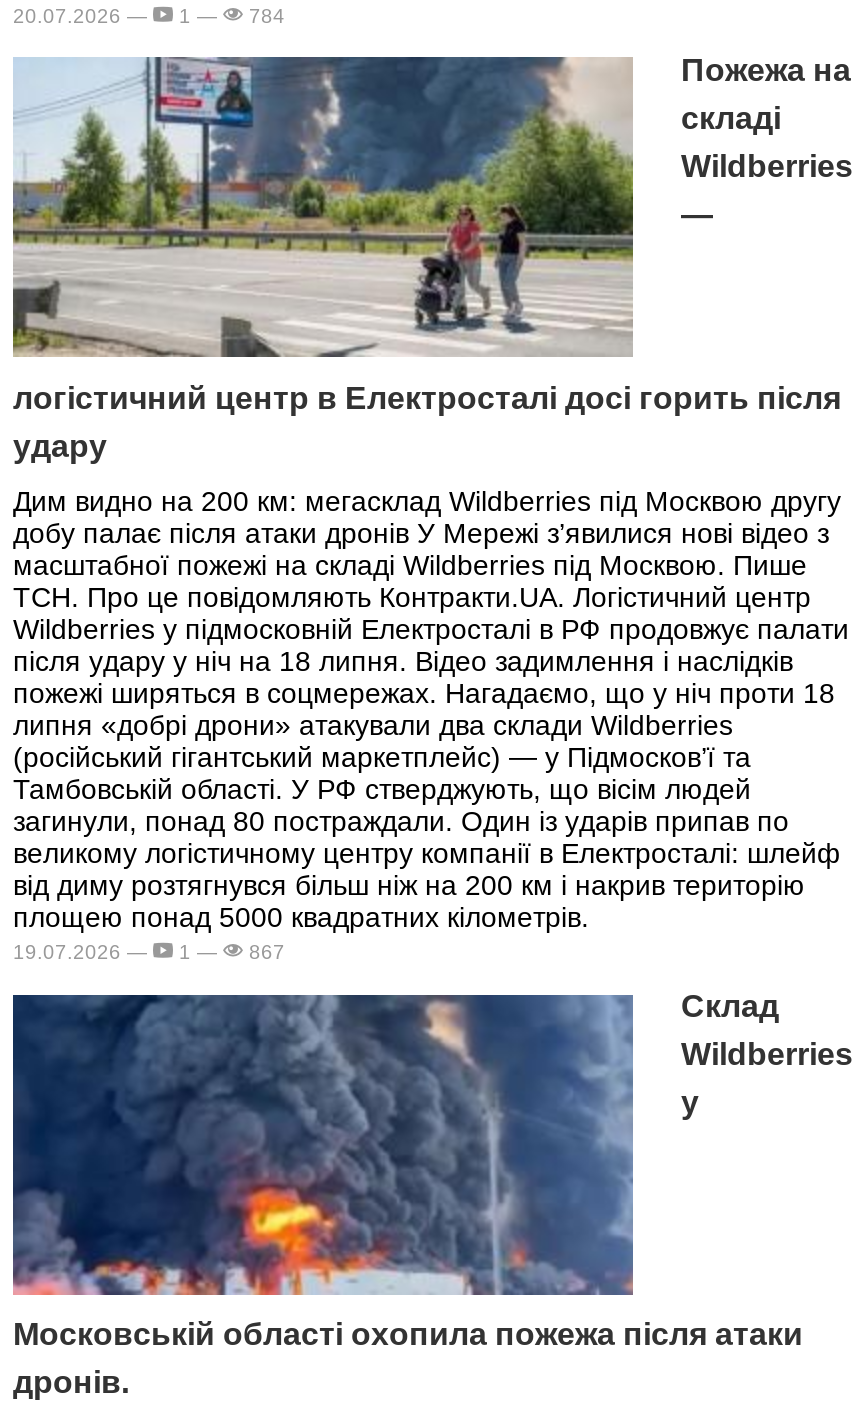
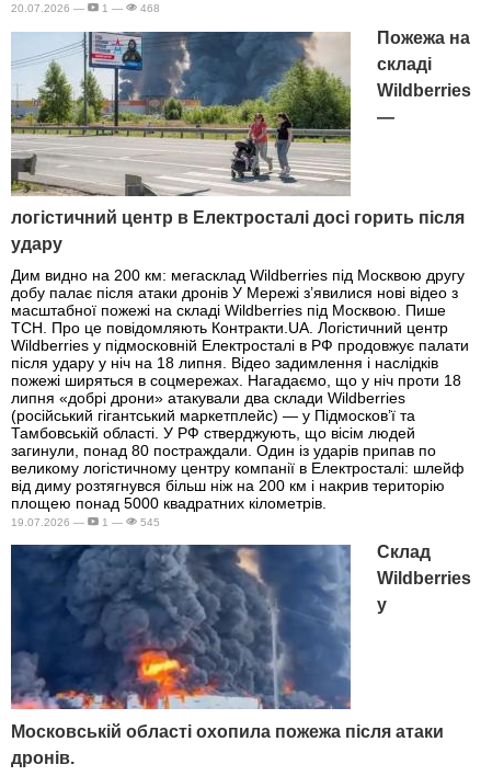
- 20.07.2026 — 1 — 784
+ 20.07.2026 — 1 — 468

- 19.07.2026 — 1 — 867
+ 19.07.2026 — 1 — 545
